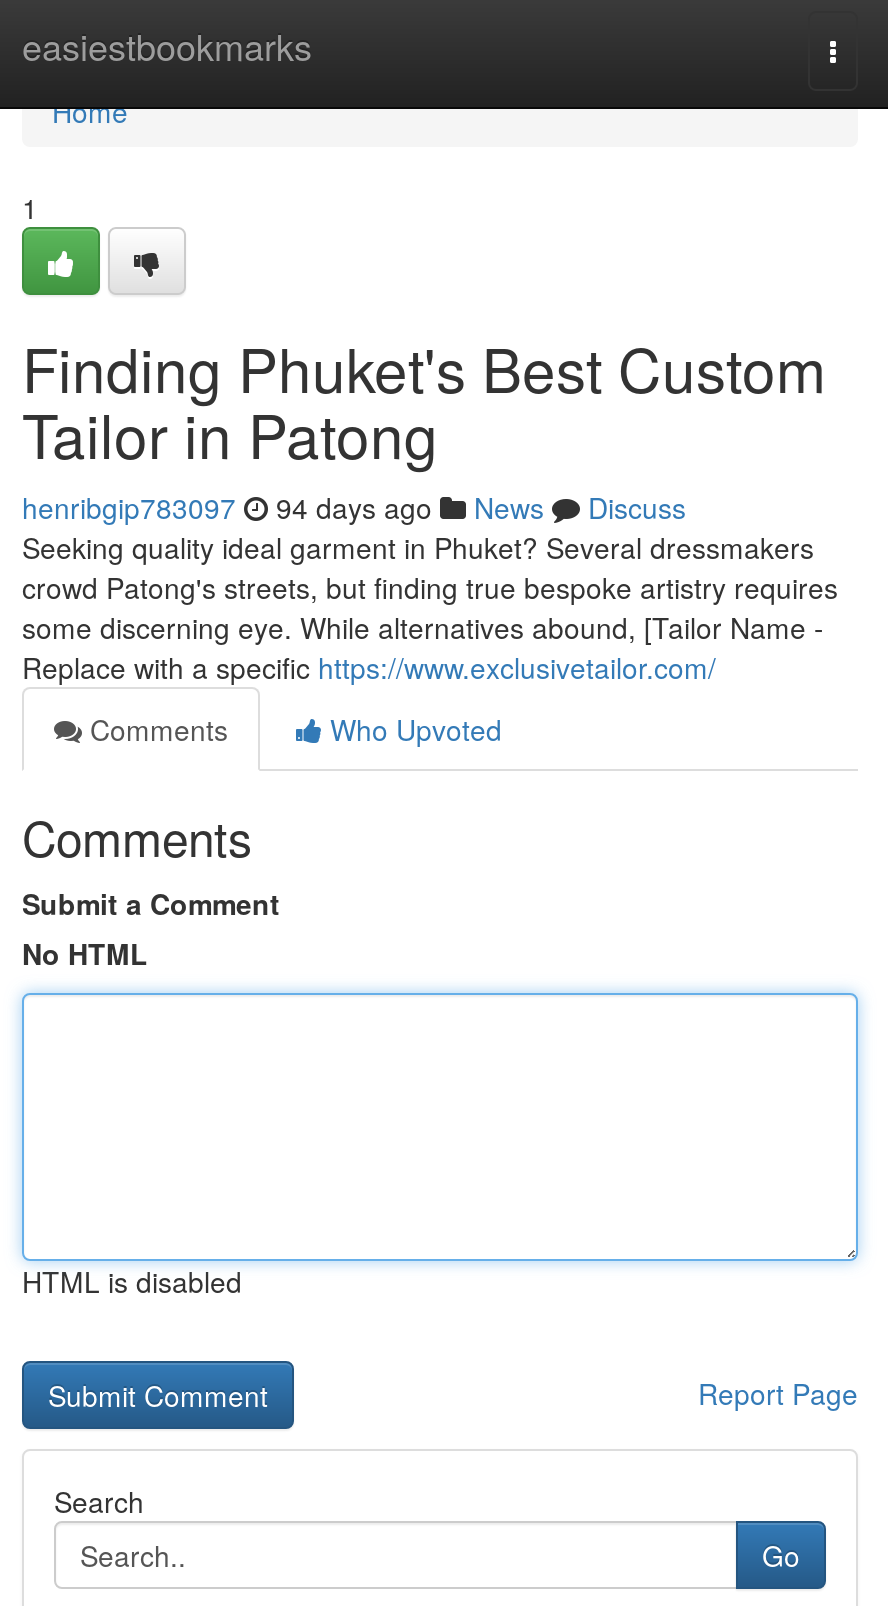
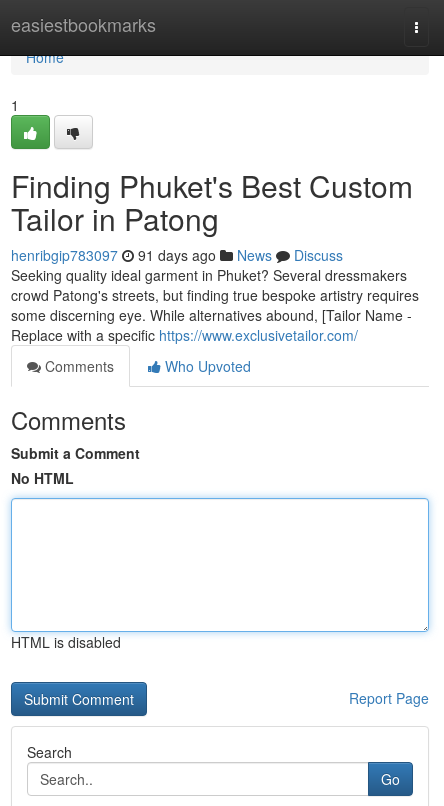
- henribgip783097 94 days ago News Discuss
+ henribgip783097 91 days ago News Discuss
